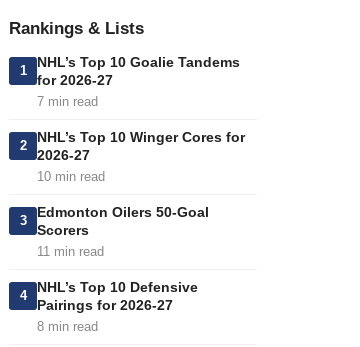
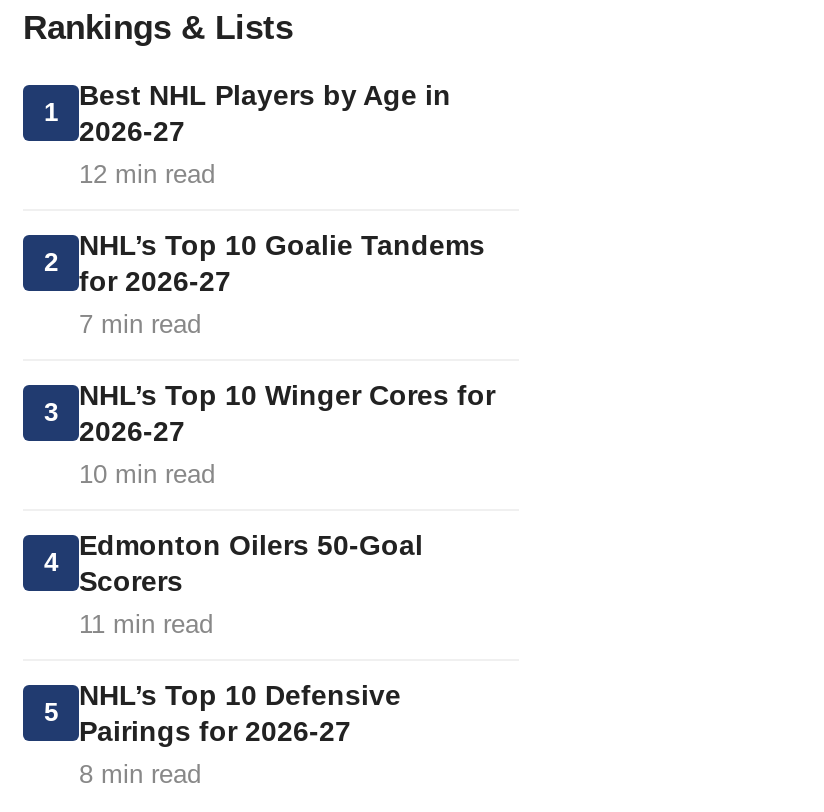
+ Best NHL Players by Age in
+ 2026-27
+ 12 min read
+ 2

- 2
+ 3

- 3
+ 4

- 4
+ 5
